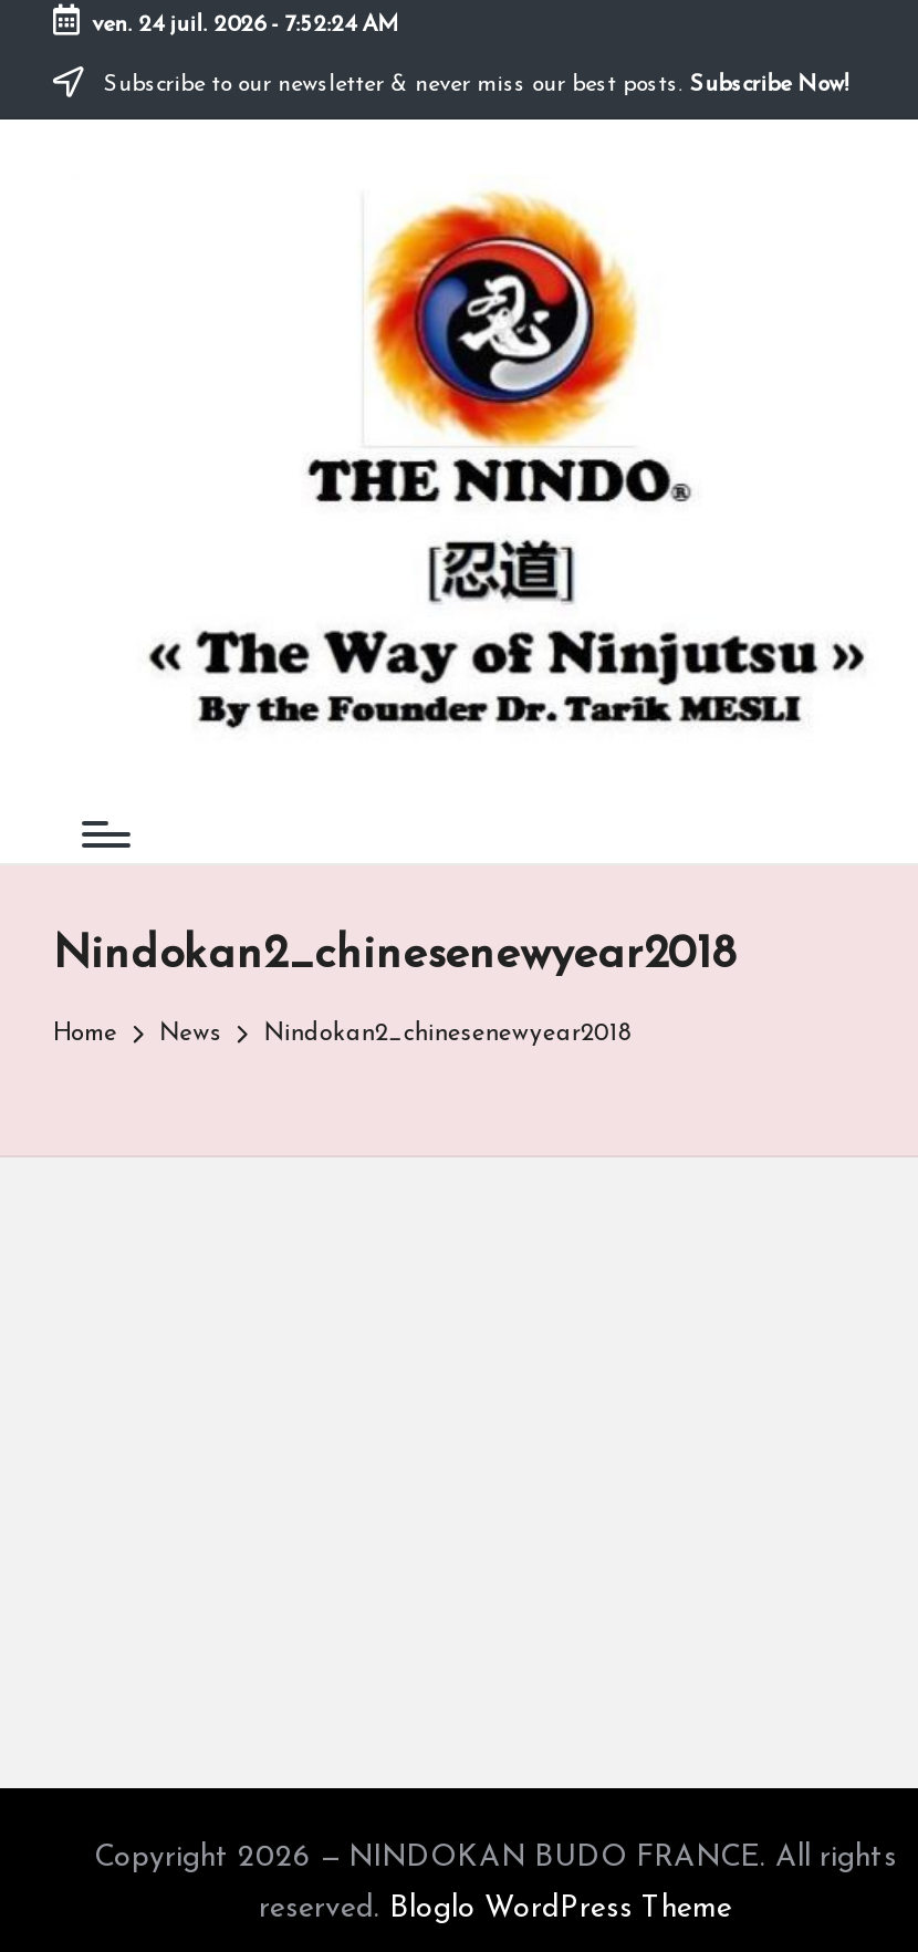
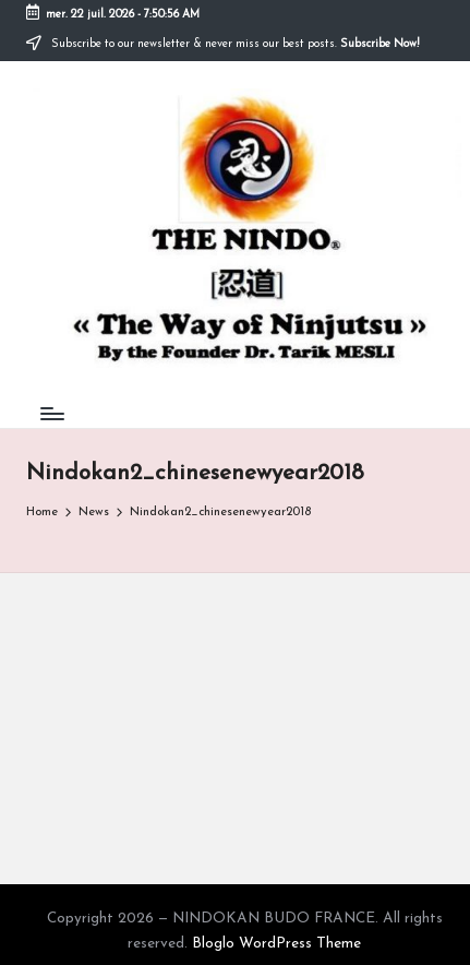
- ven. 24 juil. 2026 - 7:52:24 AM
+ mer. 22 juil. 2026 - 7:50:56 AM
